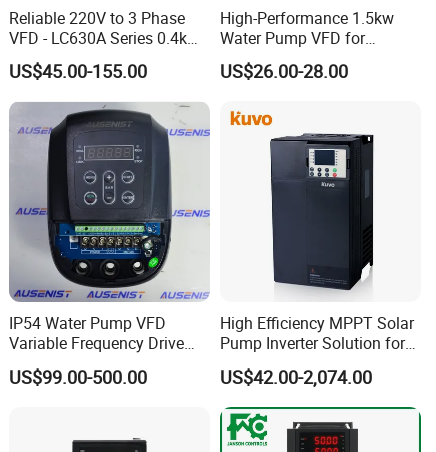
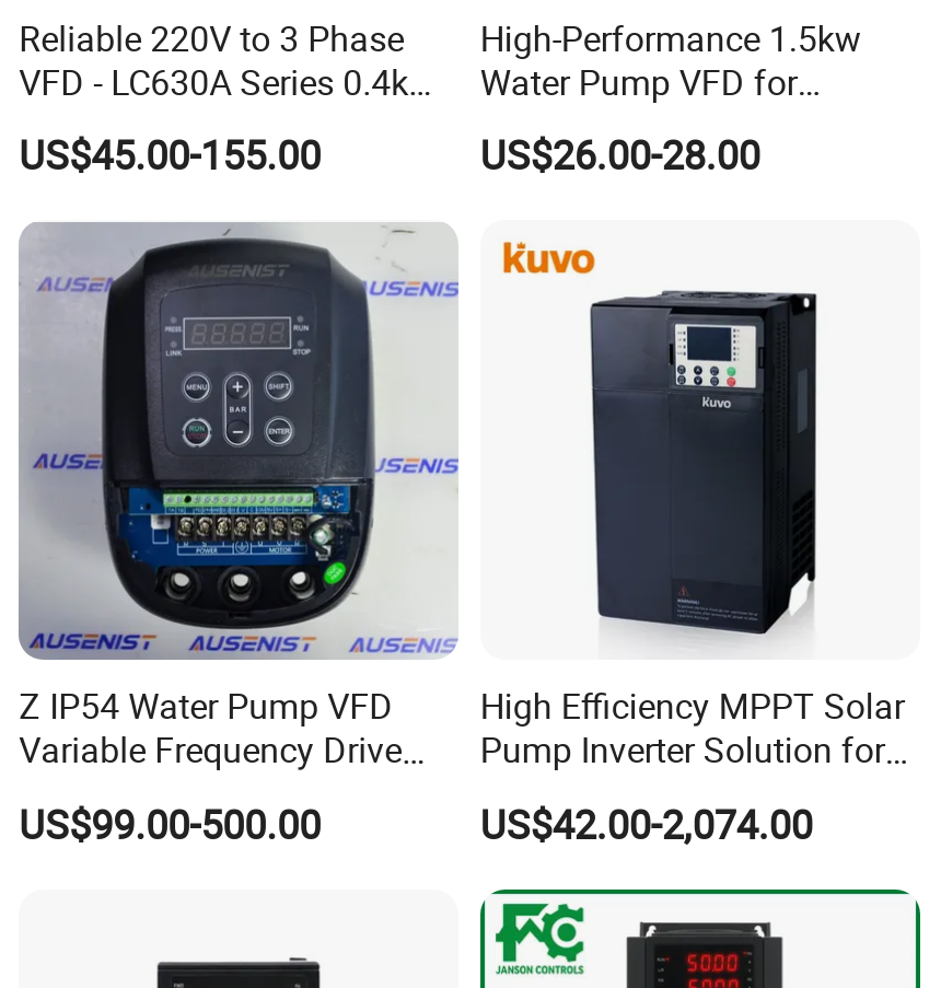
- IP54 Water Pump VFD
+ Z IP54 Water Pump VFD
